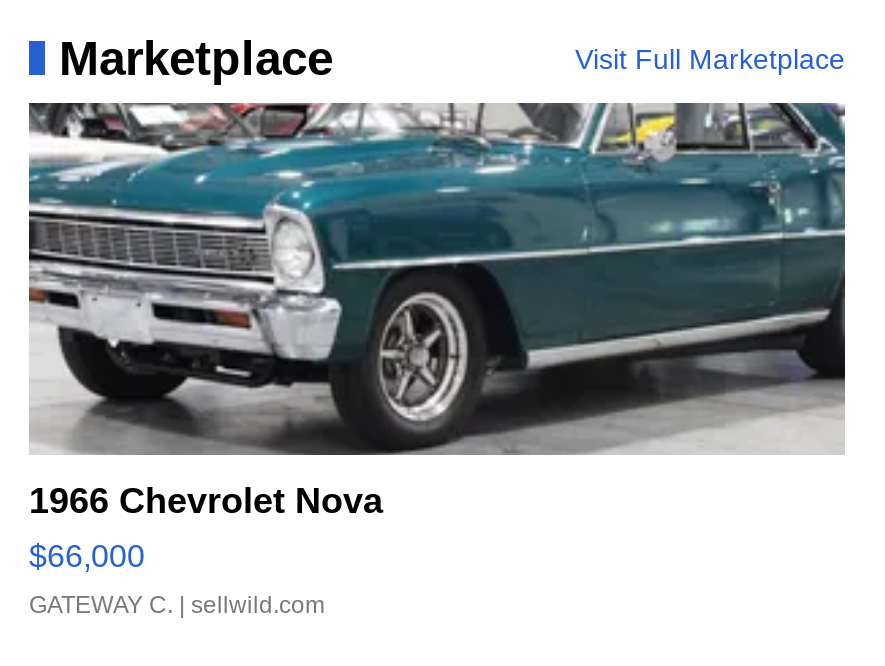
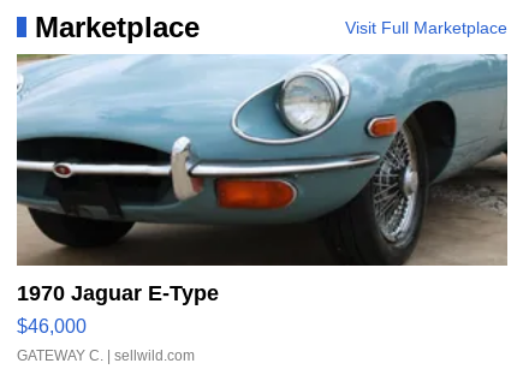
- [image]
- 1966 Chevrolet Nova
- $66,000
+ [image]
+ 1970 Jaguar E-Type
+ $46,000
